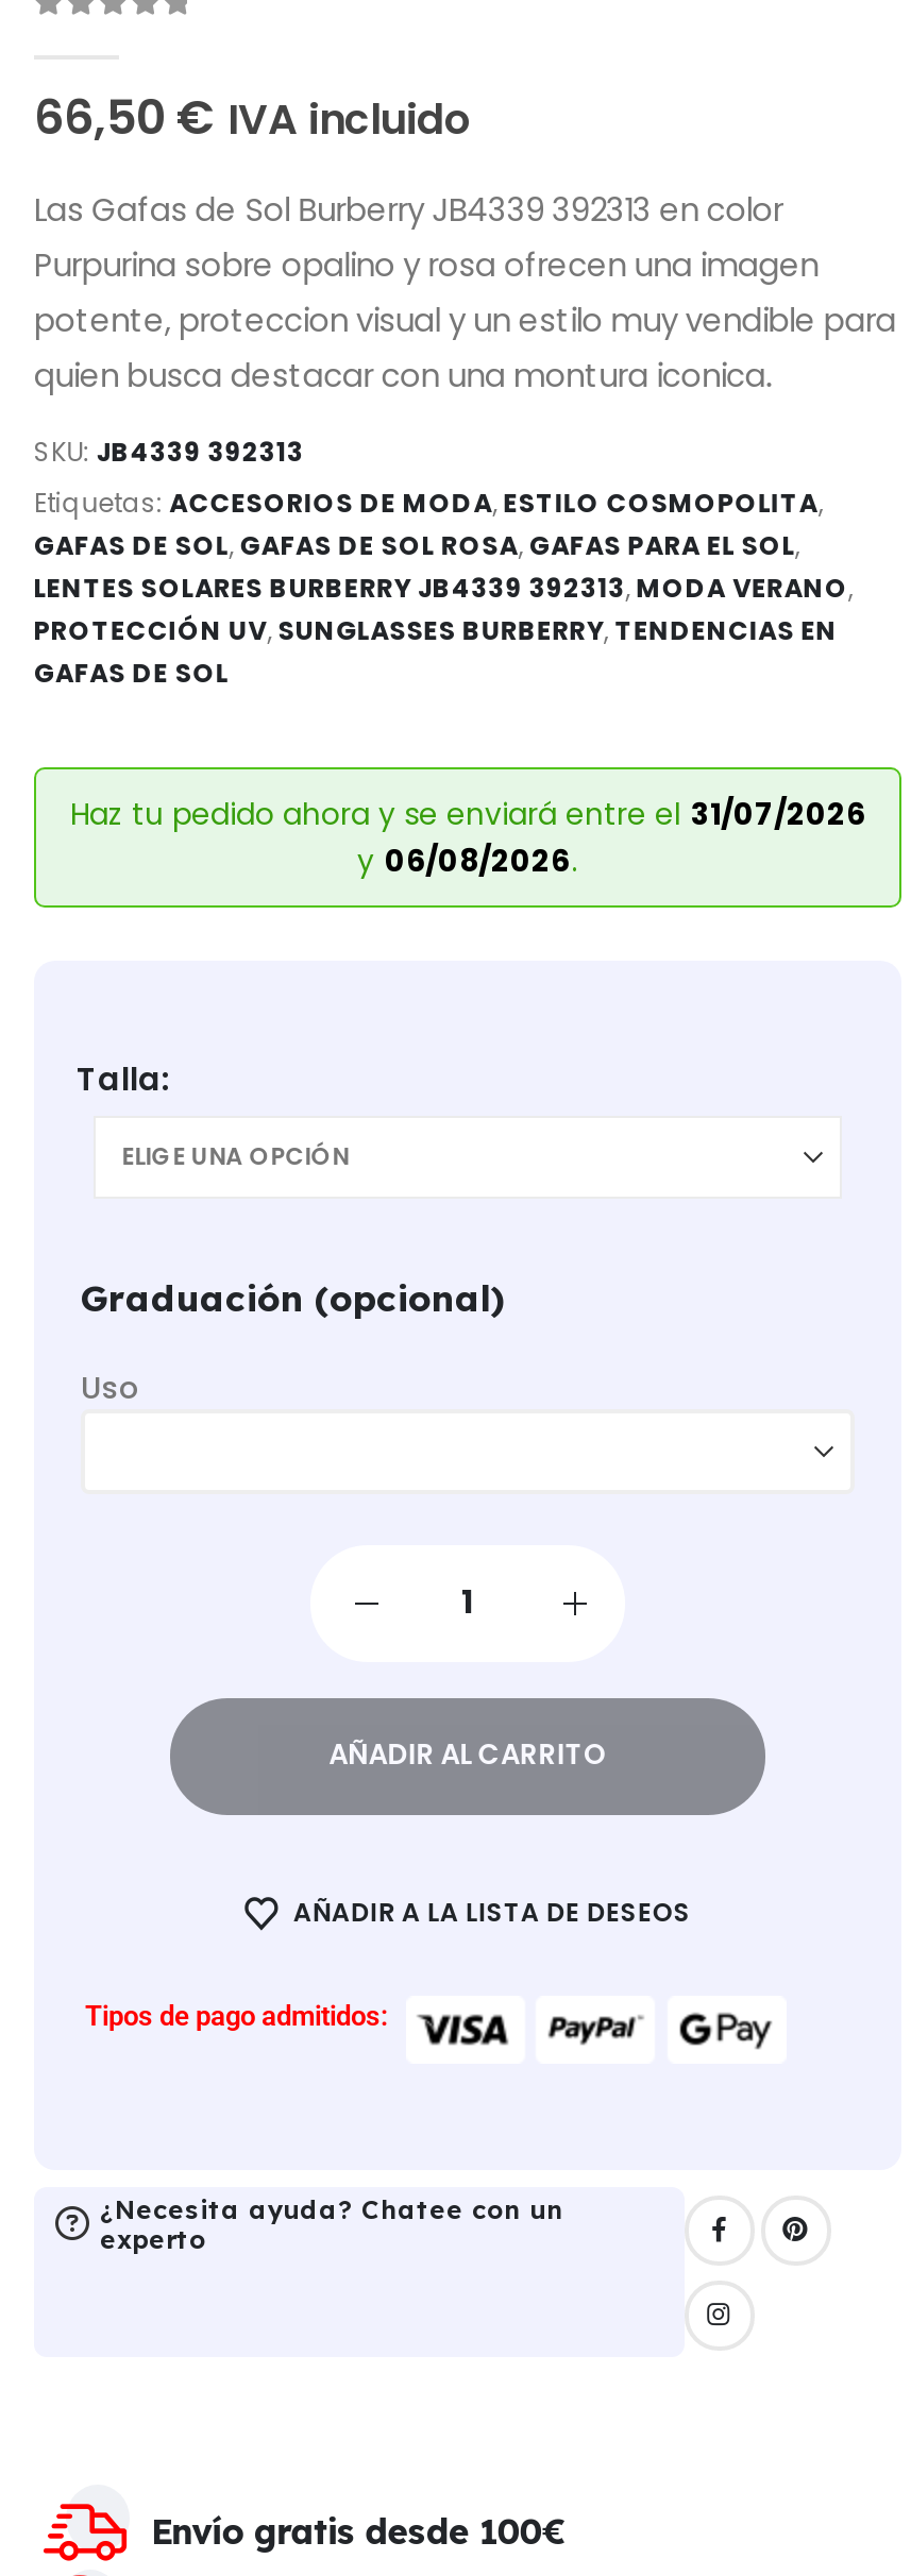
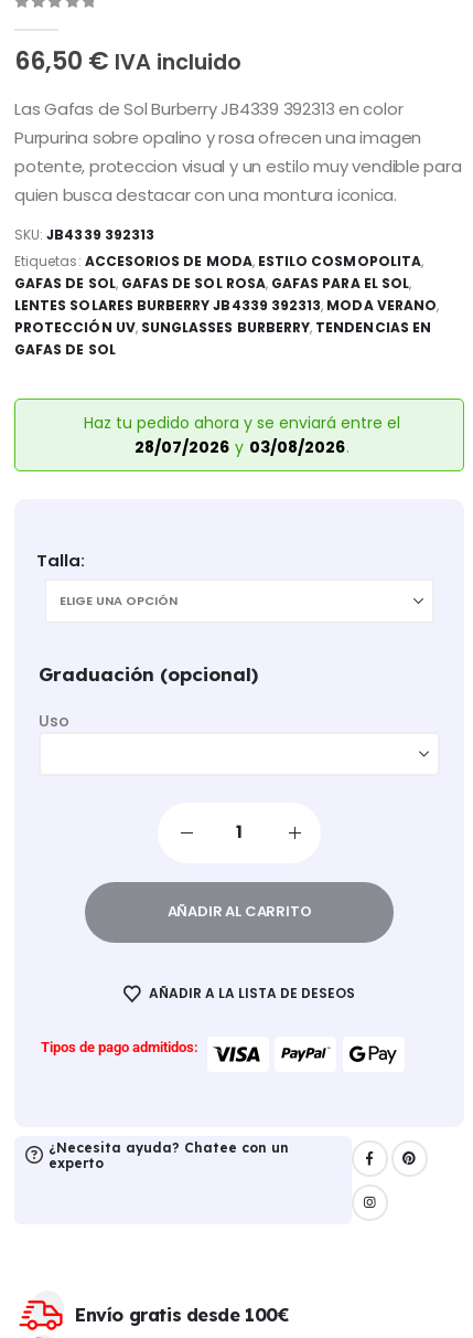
- Haz tu pedido ahora y se enviará entre el 31/07/2026
- y 06/08/2026.
+ Haz tu pedido ahora y se enviará entre el
+ 28/07/2026 y 03/08/2026.
